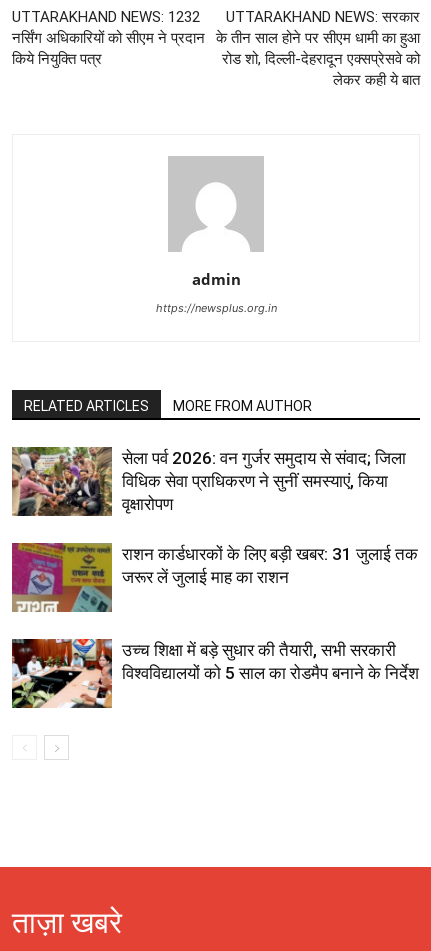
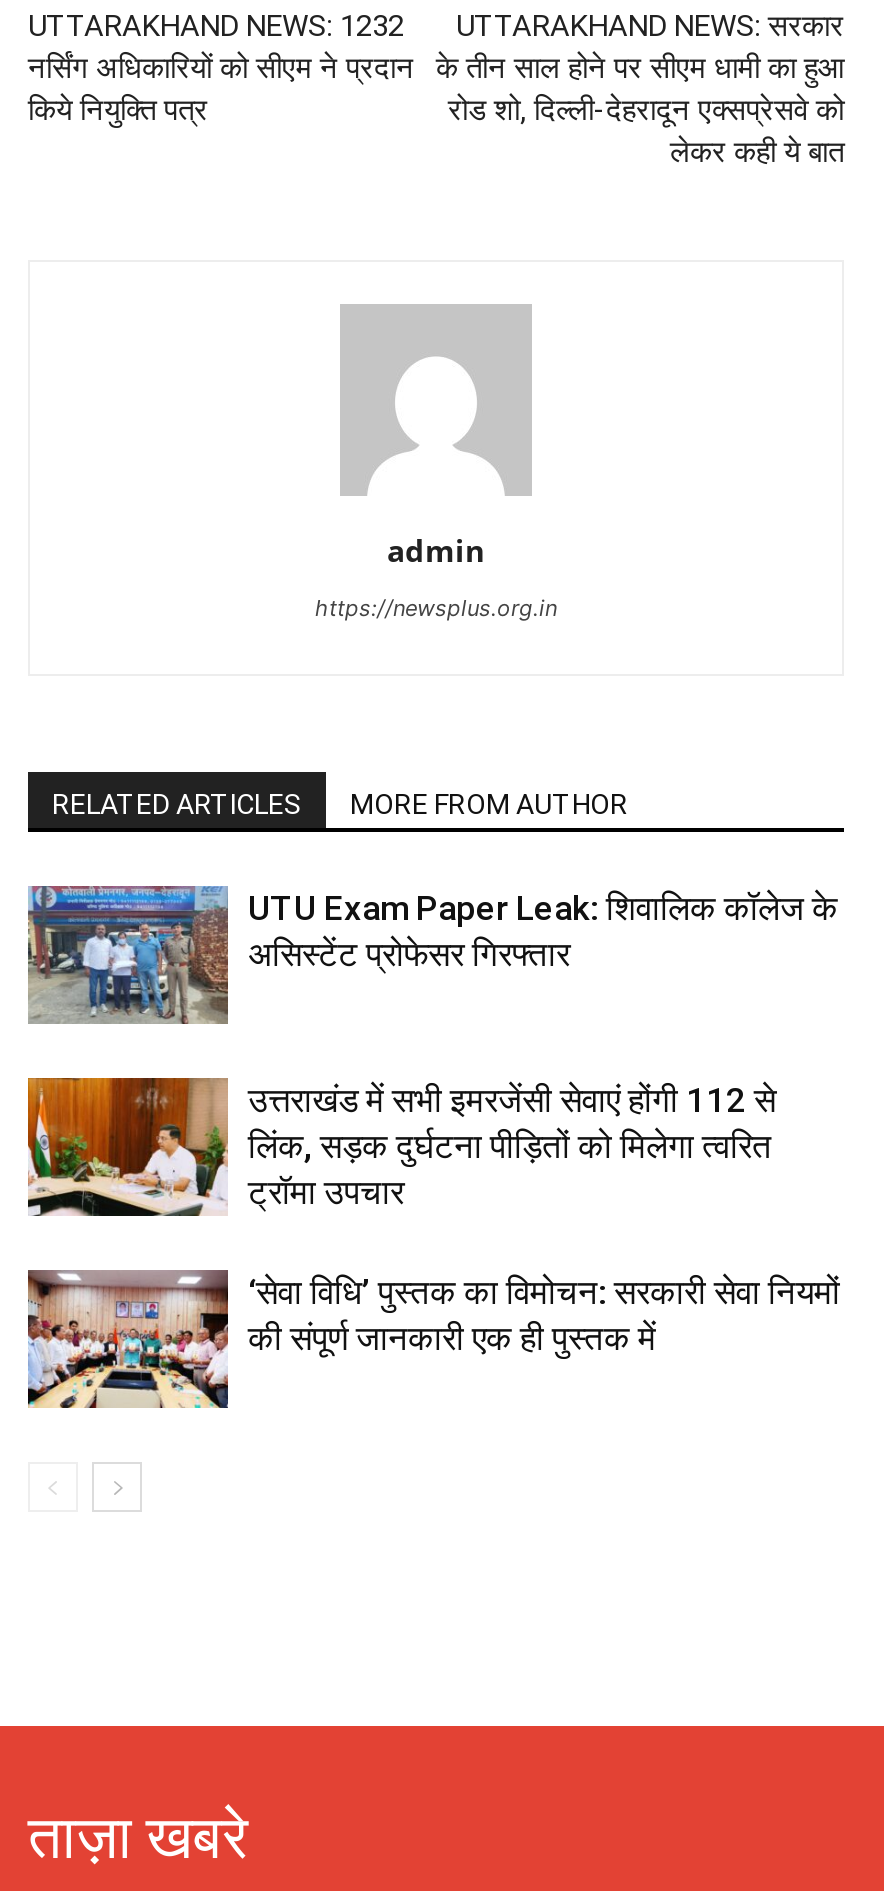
- [image]
- सेला पर्व 2026: वन गुर्जर समुदाय से संवाद; जिला
- विधिक सेवा प्राधिकरण ने सुनीं समस्याएं, किया
- वृक्षारोपण
+ [image]
+ UTU Exam Paper Leak: शिवालिक कॉलेज के
+ असिस्टेंट प्रोफेसर गिरफ्तार

- [image]
- राशन कार्डधारकों के लिए बड़ी खबर: 31 जुलाई तक
- जरूर लें जुलाई माह का राशन
+ [image]
+ उत्तराखंड में सभी इमरजेंसी सेवाएं होंगी 112 से
+ लिंक, सड़क दुर्घटना पीड़ितों को मिलेगा त्वरित
+ ट्रॉमा उपचार

- [image]
- उच्च शिक्षा में बड़े सुधार की तैयारी, सभी सरकारी
- विश्वविद्यालयों को 5 साल का रोडमैप बनाने के निर्देश
+ [image]
+ ‘सेवा विधि’ पुस्तक का विमोचन: सरकारी सेवा नियमों
+ की संपूर्ण जानकारी एक ही पुस्तक में
